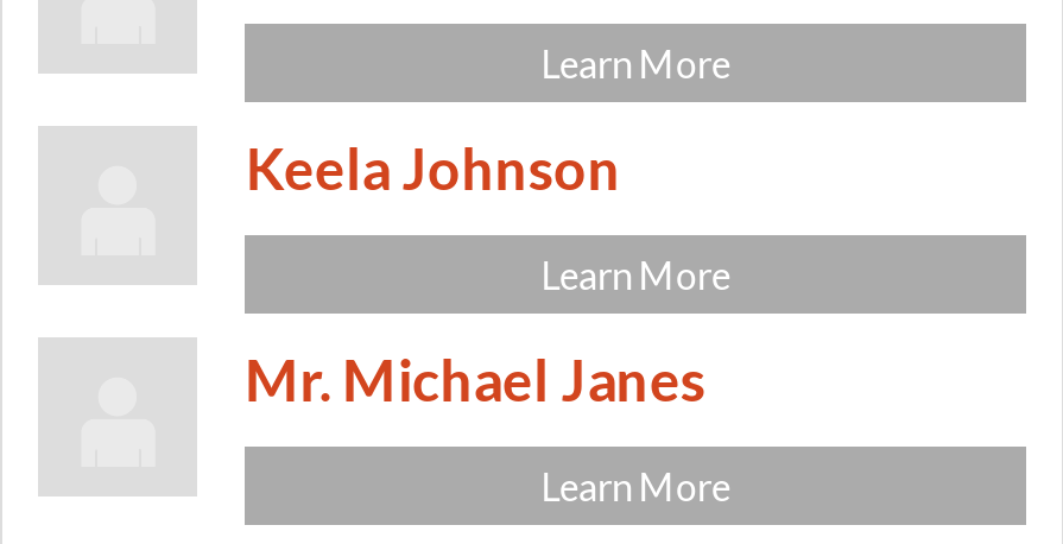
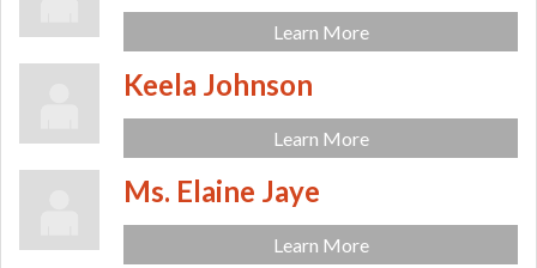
- Mr. Michael Janes
+ Ms. Elaine Jaye
